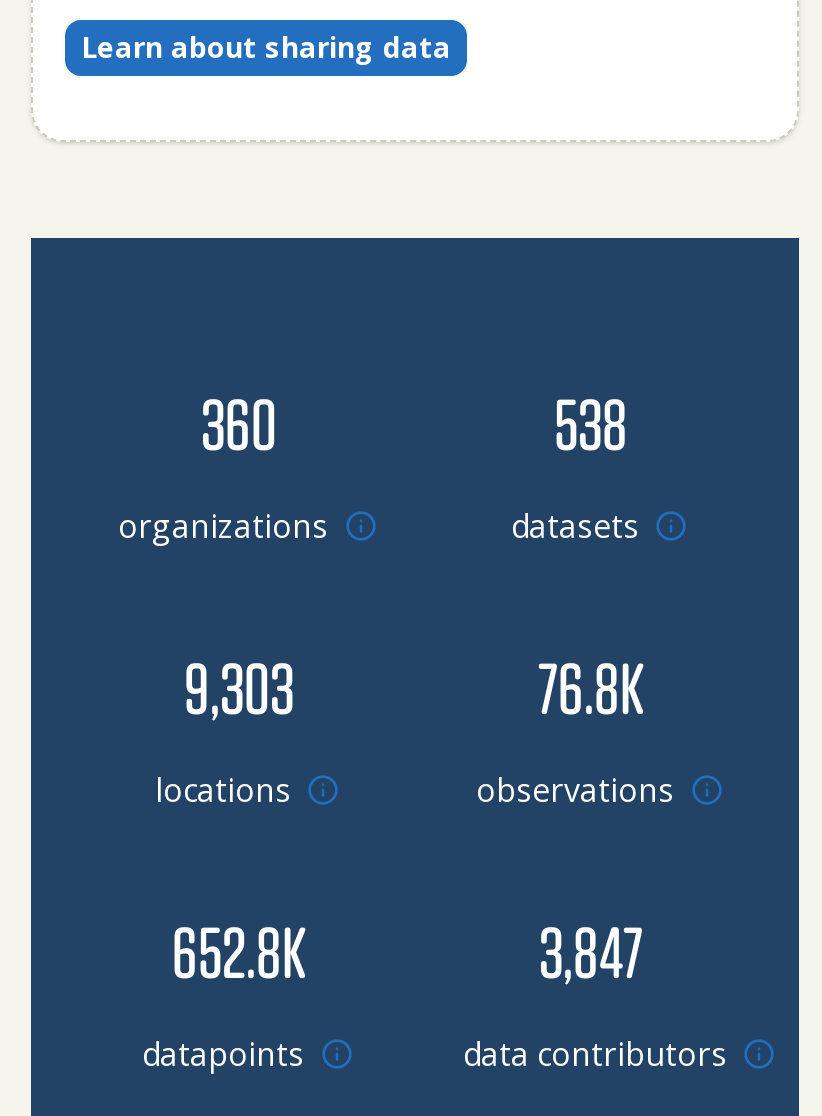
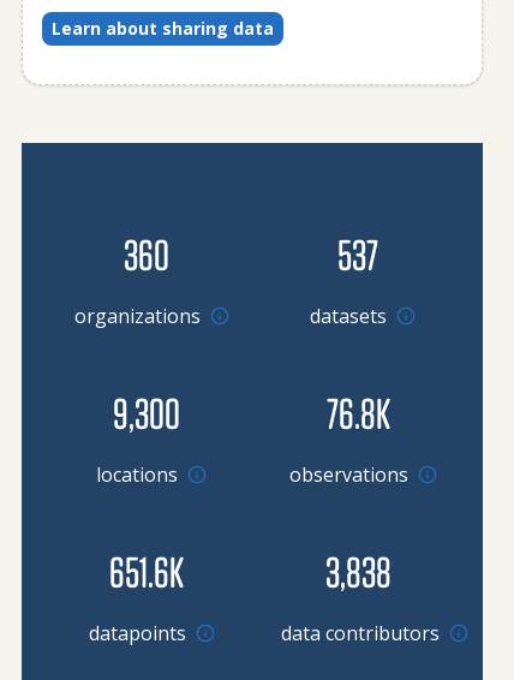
- 538
+ 537

- 9,303
+ 9,300

- 652.8K
+ 651.6K

- 3,847
+ 3,838
